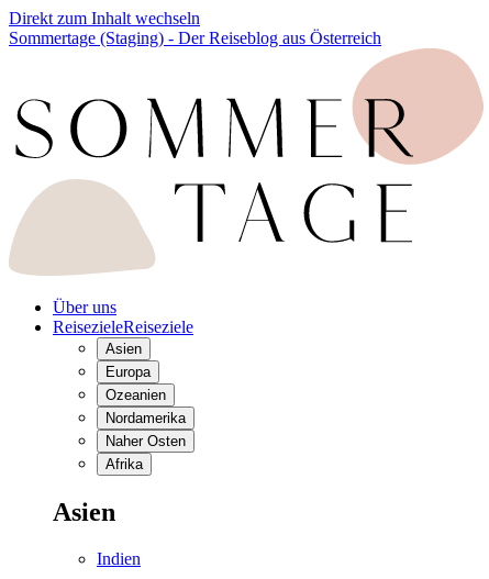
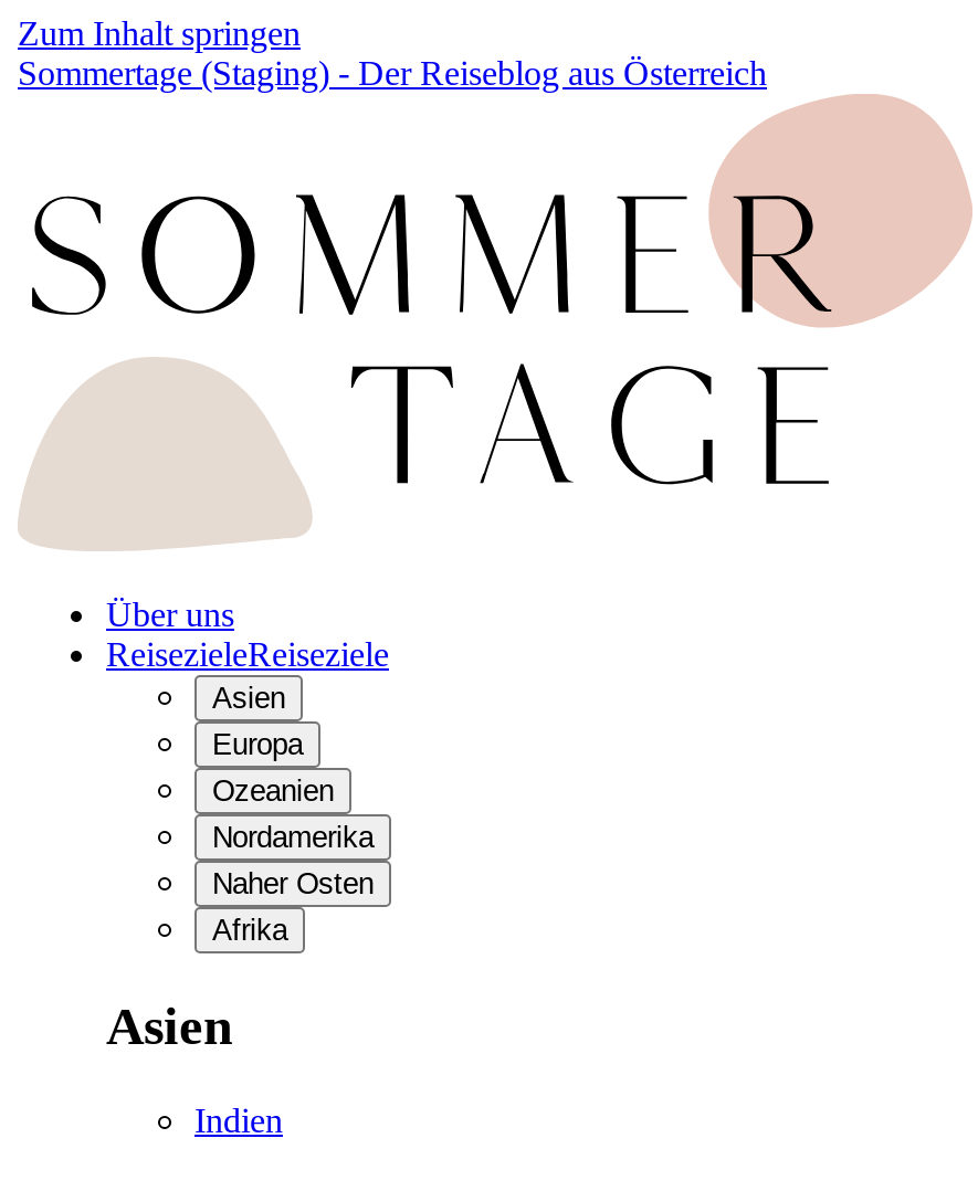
- Direkt zum Inhalt wechseln
+ Zum Inhalt springen
